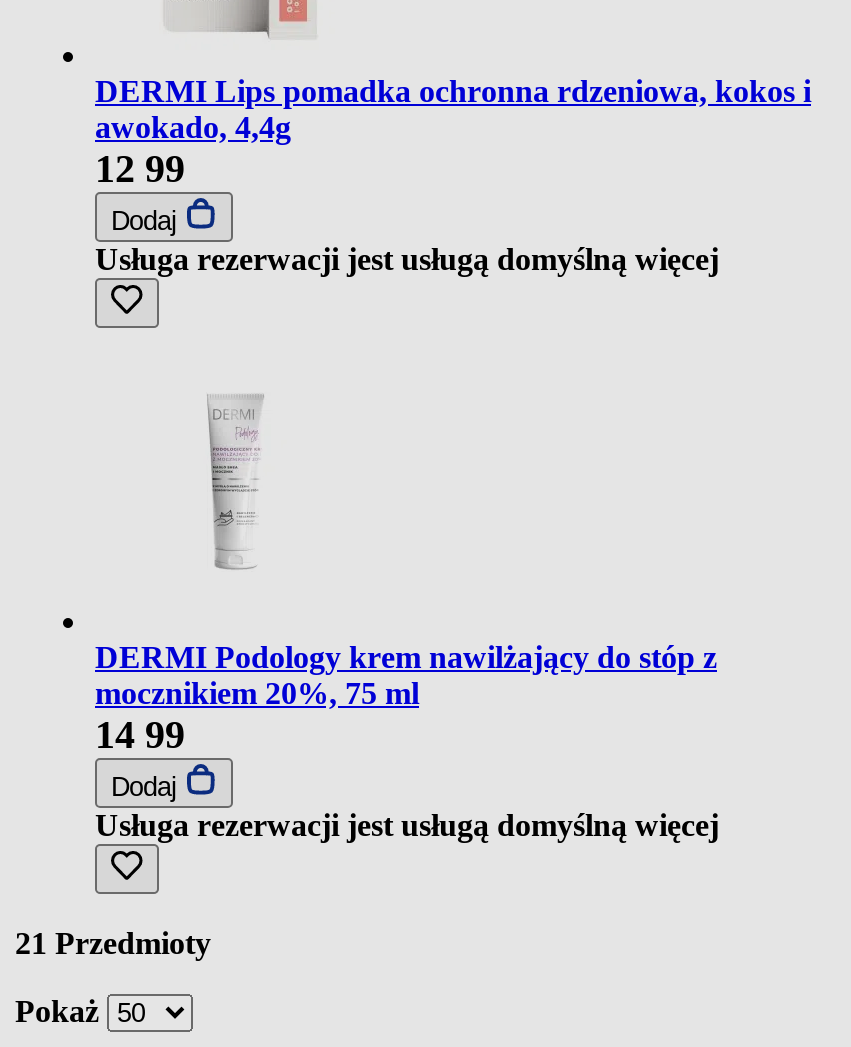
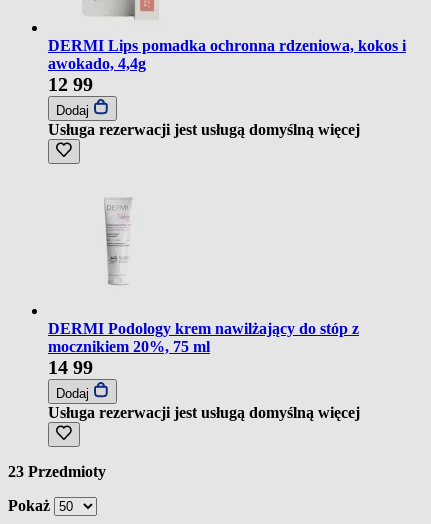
- 21 Przedmioty
+ 23 Przedmioty
